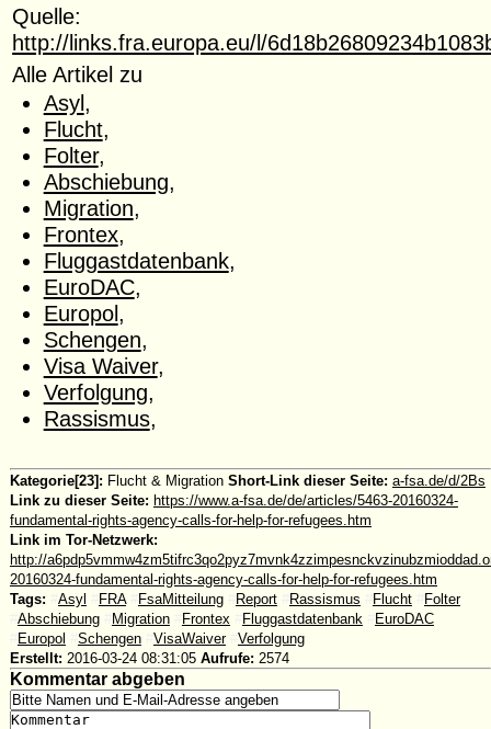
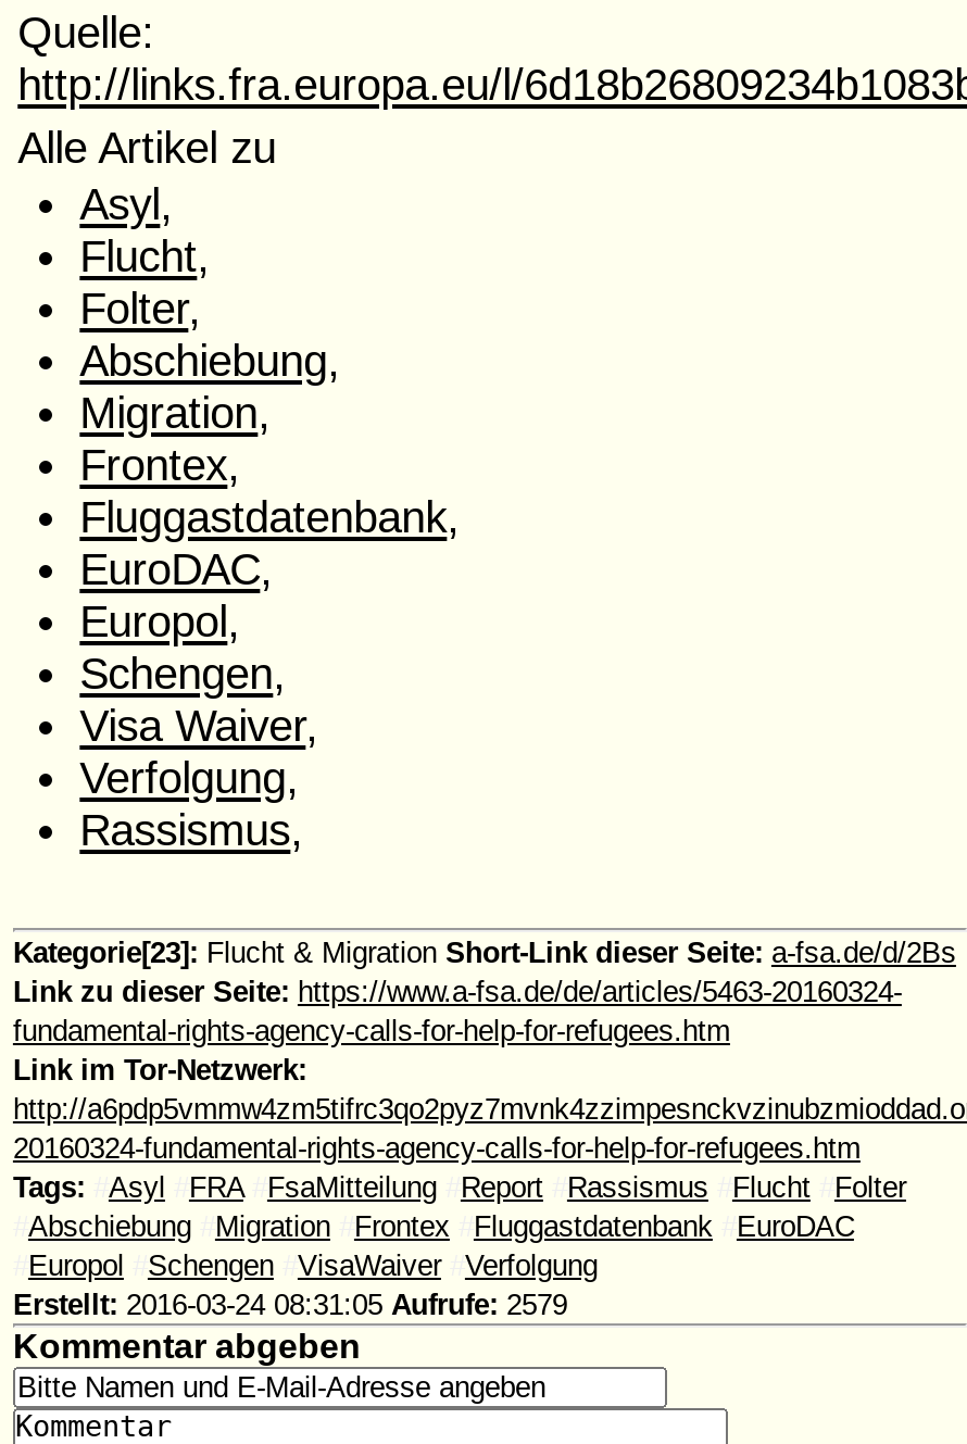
- Erstellt: 2016-03-24 08:31:05 Aufrufe: 2574
+ Erstellt: 2016-03-24 08:31:05 Aufrufe: 2579
